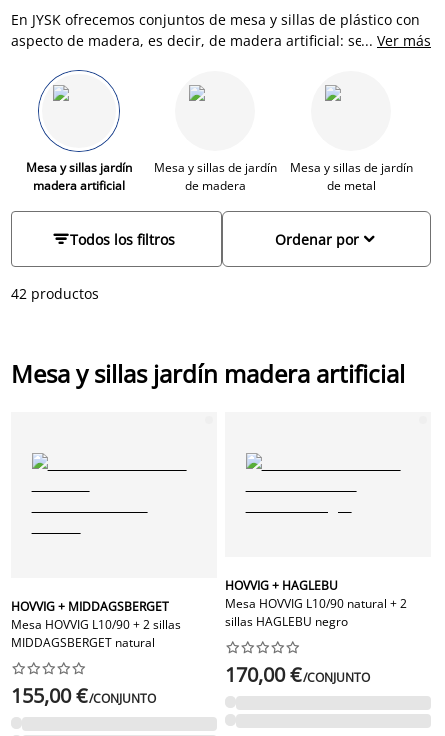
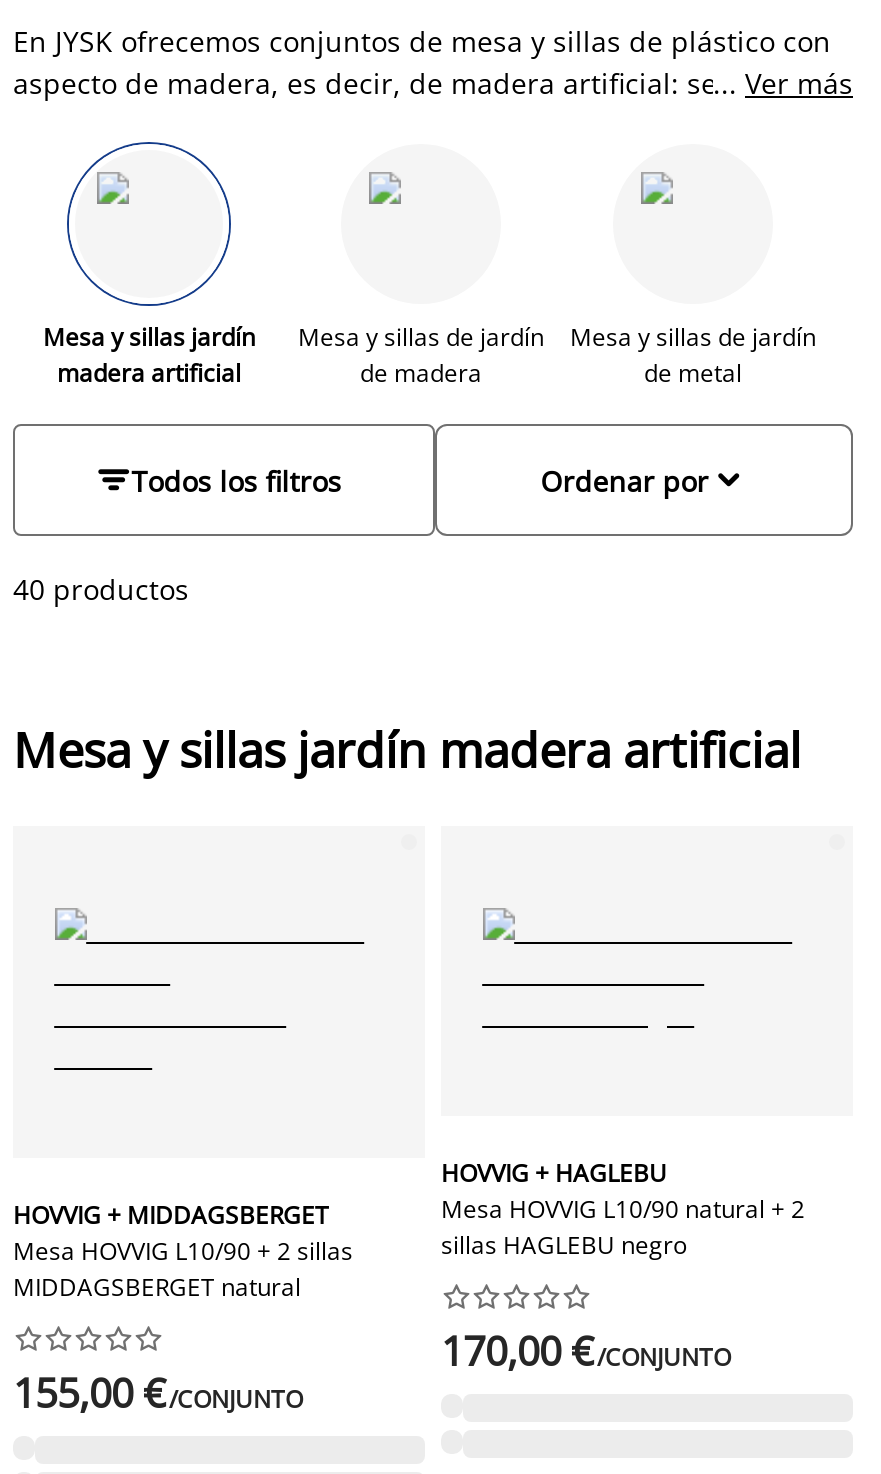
- 42 productos
+ 40 productos
